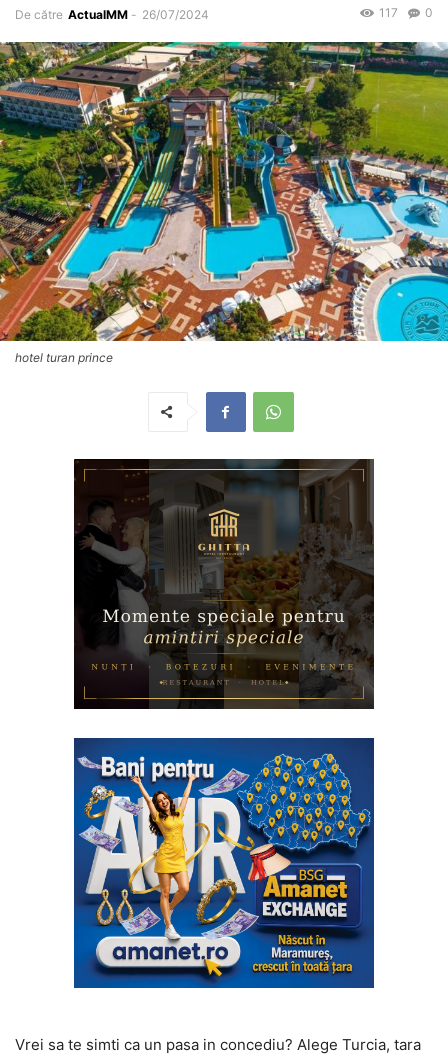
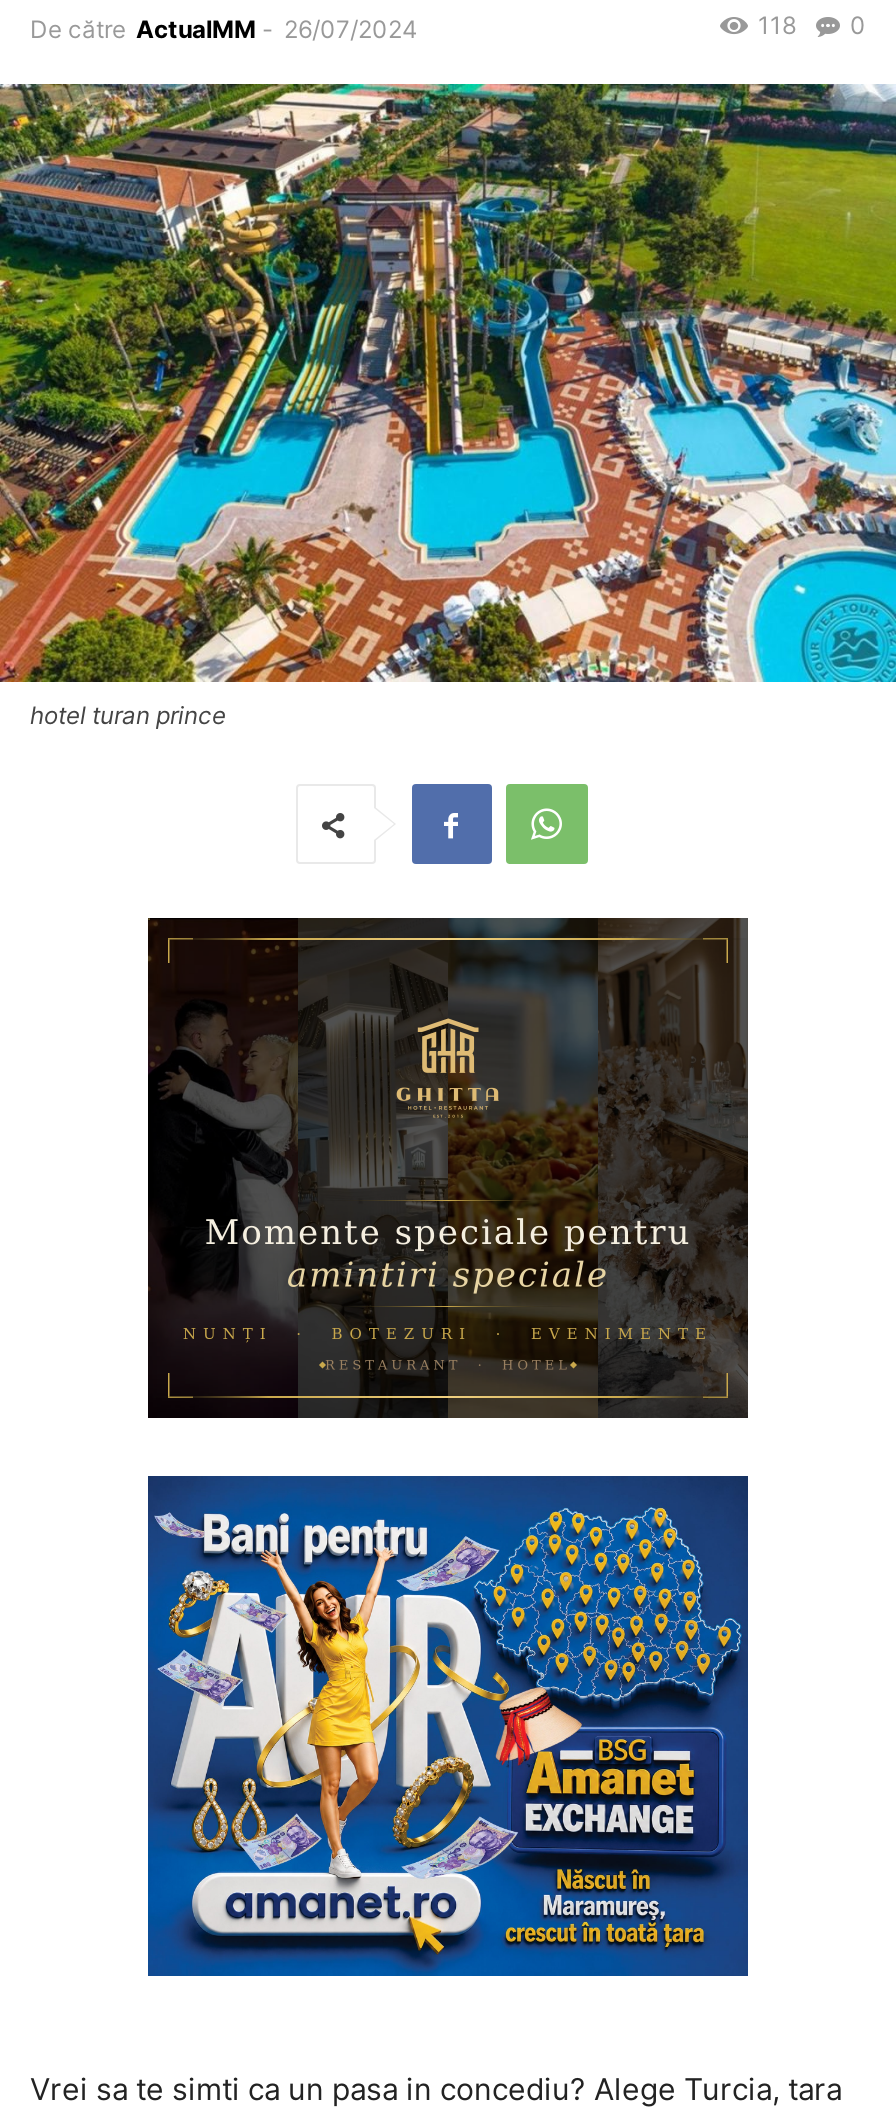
- 117 0
+ 118 0
